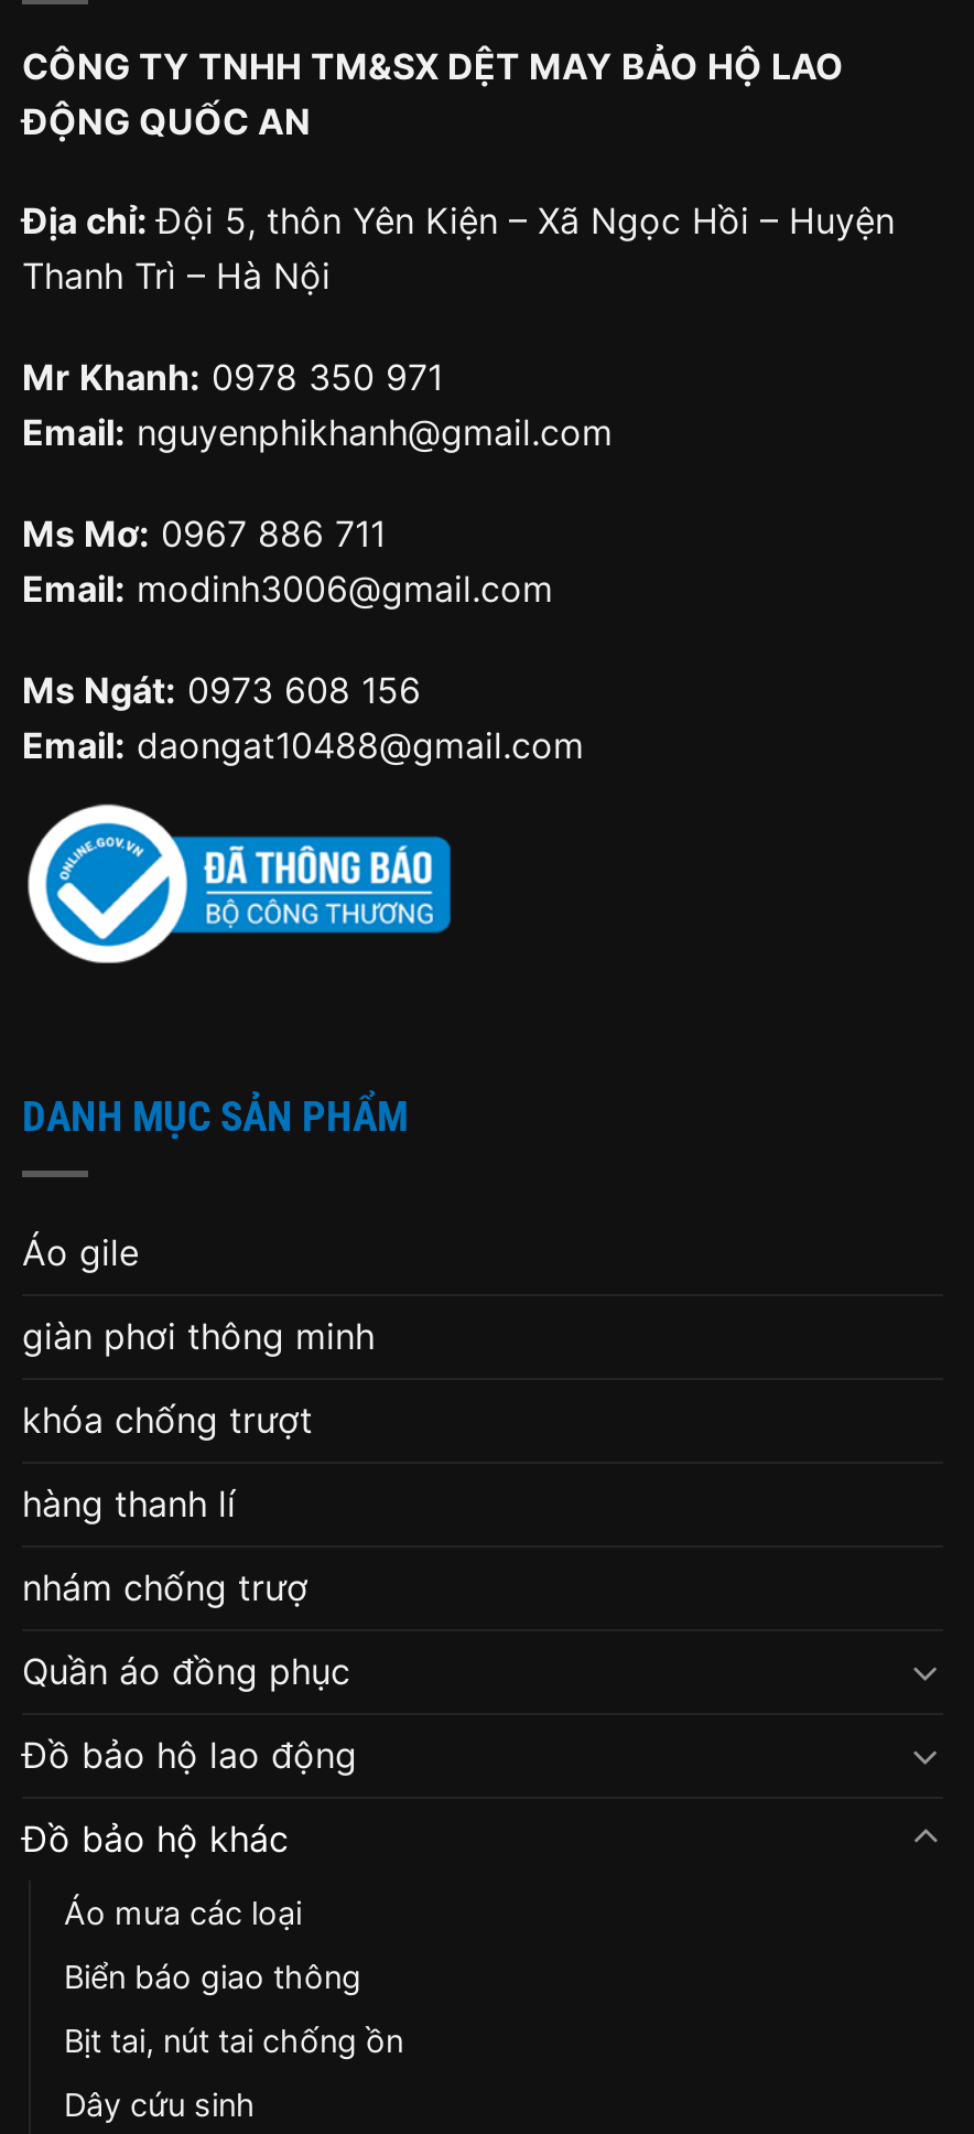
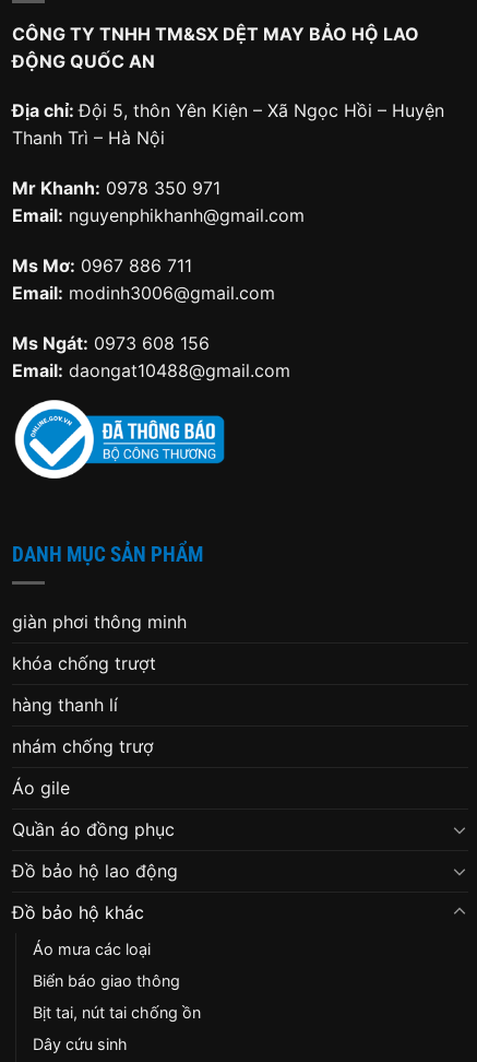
moved down: Áo gile

moved up: giàn phơi thông minh | khóa chống trượt | hàng thanh lí | nhám chống trượ
